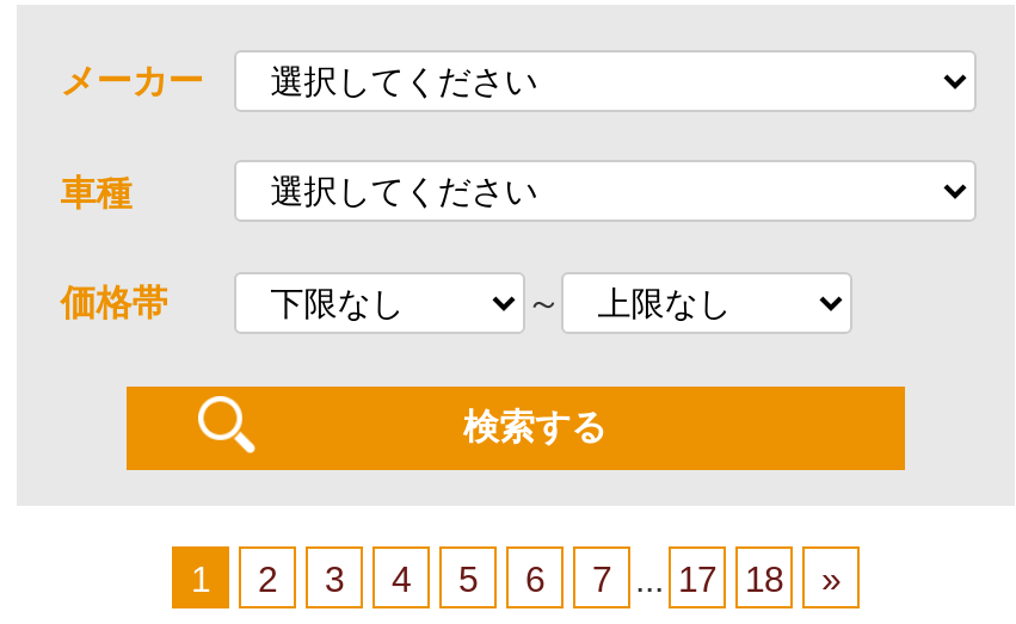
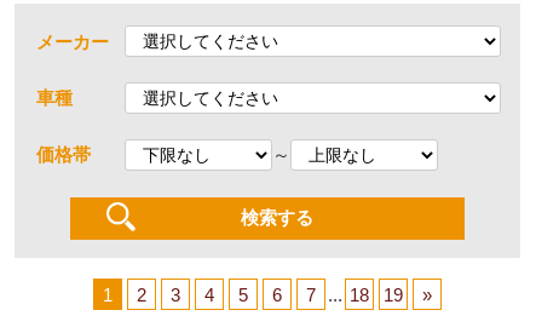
- 7 ... 17
+ 7 ... 18

- 18
+ 19
